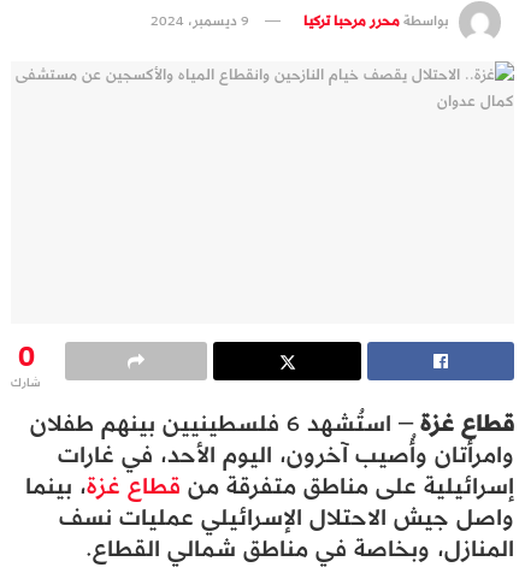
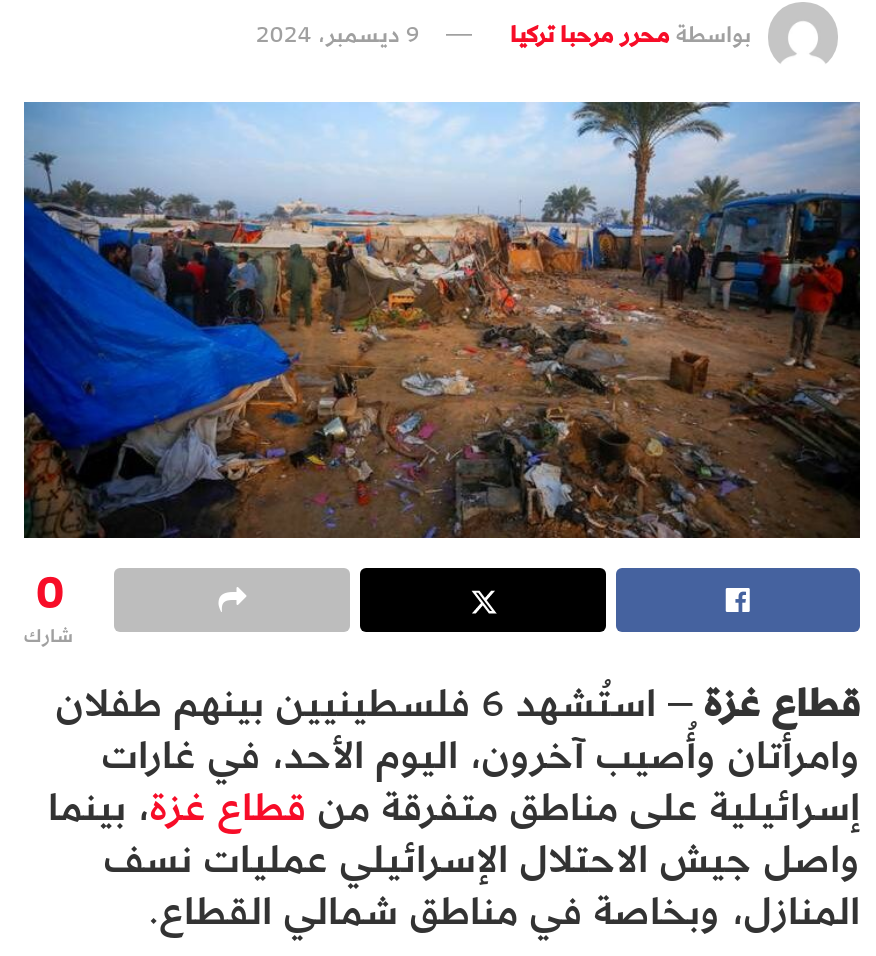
+ [image]
